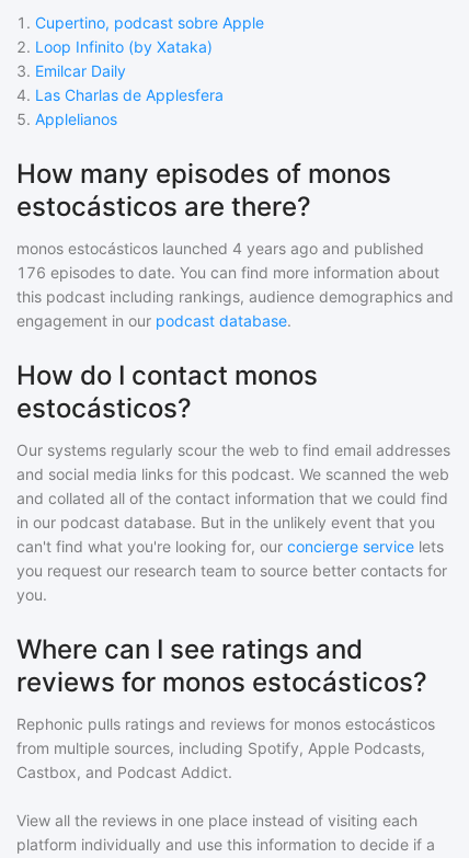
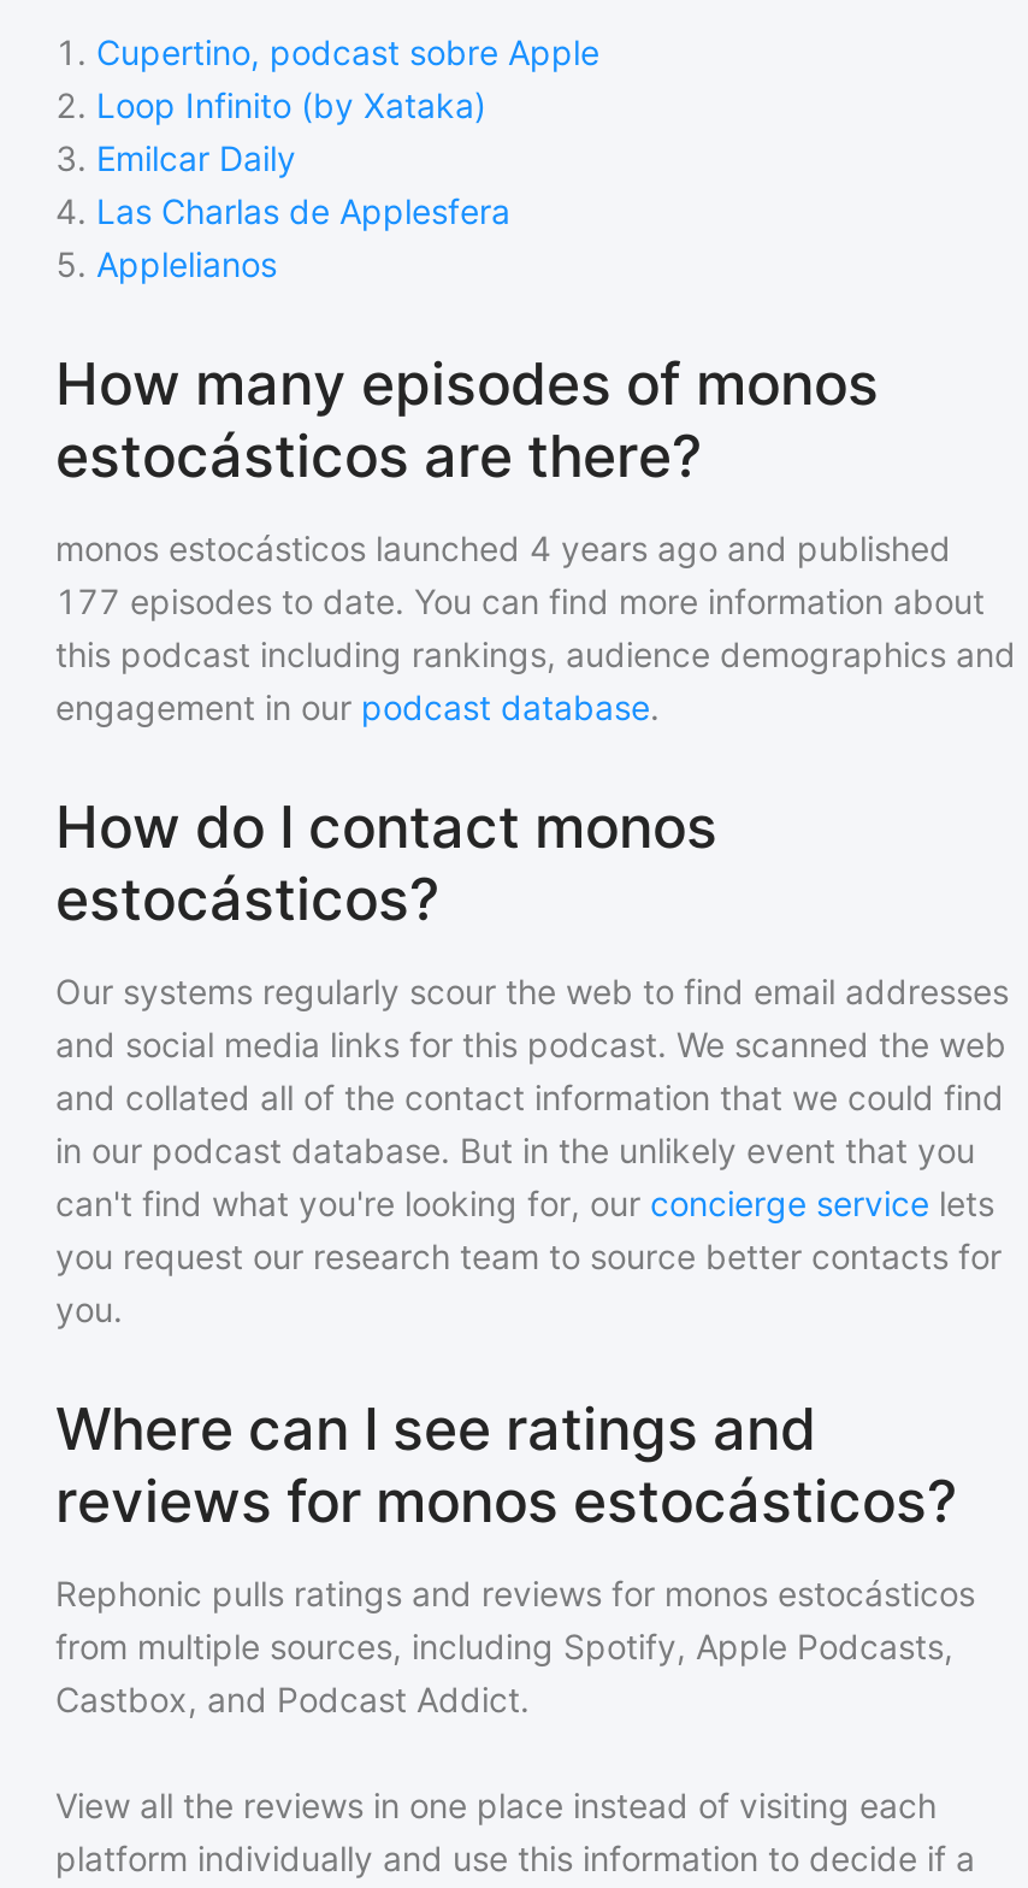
- 176 episodes to date. You can find more information about
+ 177 episodes to date. You can find more information about
